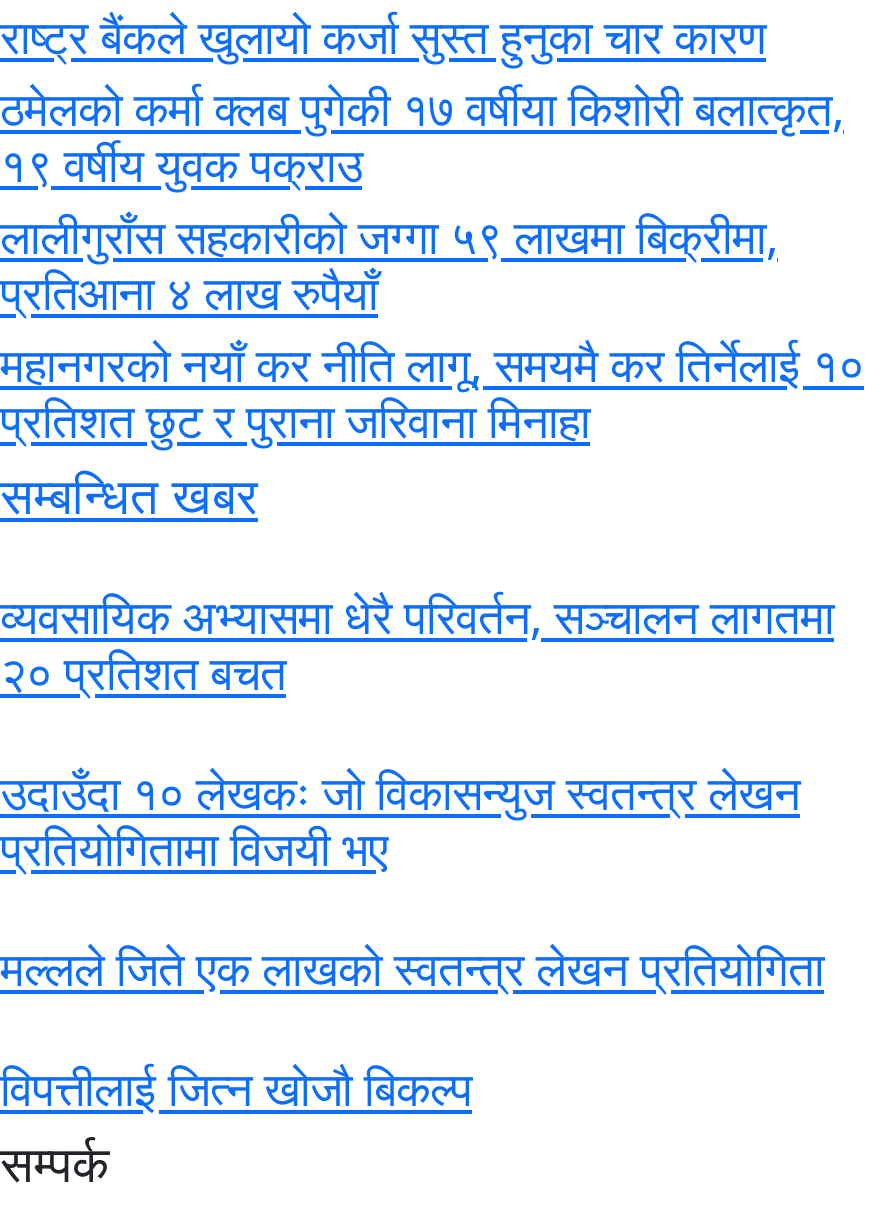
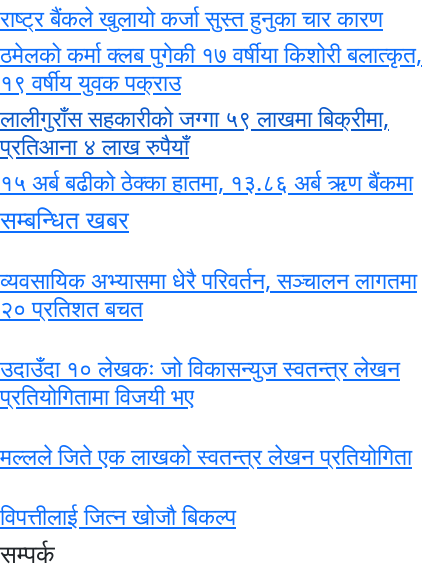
- महानगरको नयाँ कर नीति लागू, समयमै कर तिर्नेलाई १०
- प्रतिशत छुट र पुराना जरिवाना मिनाहा
+ १५ अर्ब बढीको ठेक्का हातमा, १३.८६ अर्ब ऋण बैंकमा
